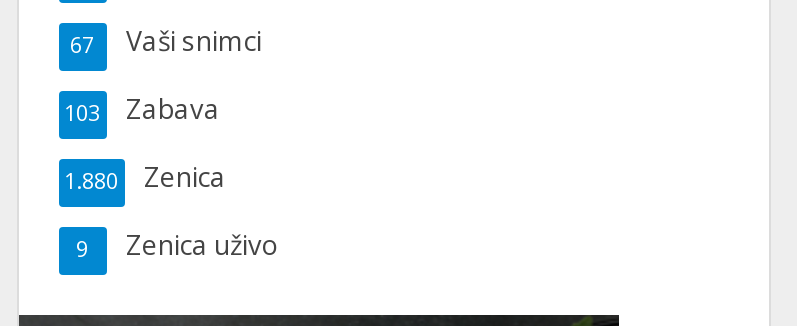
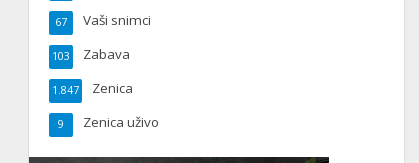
- 1.880 Zenica
+ 1.847 Zenica
